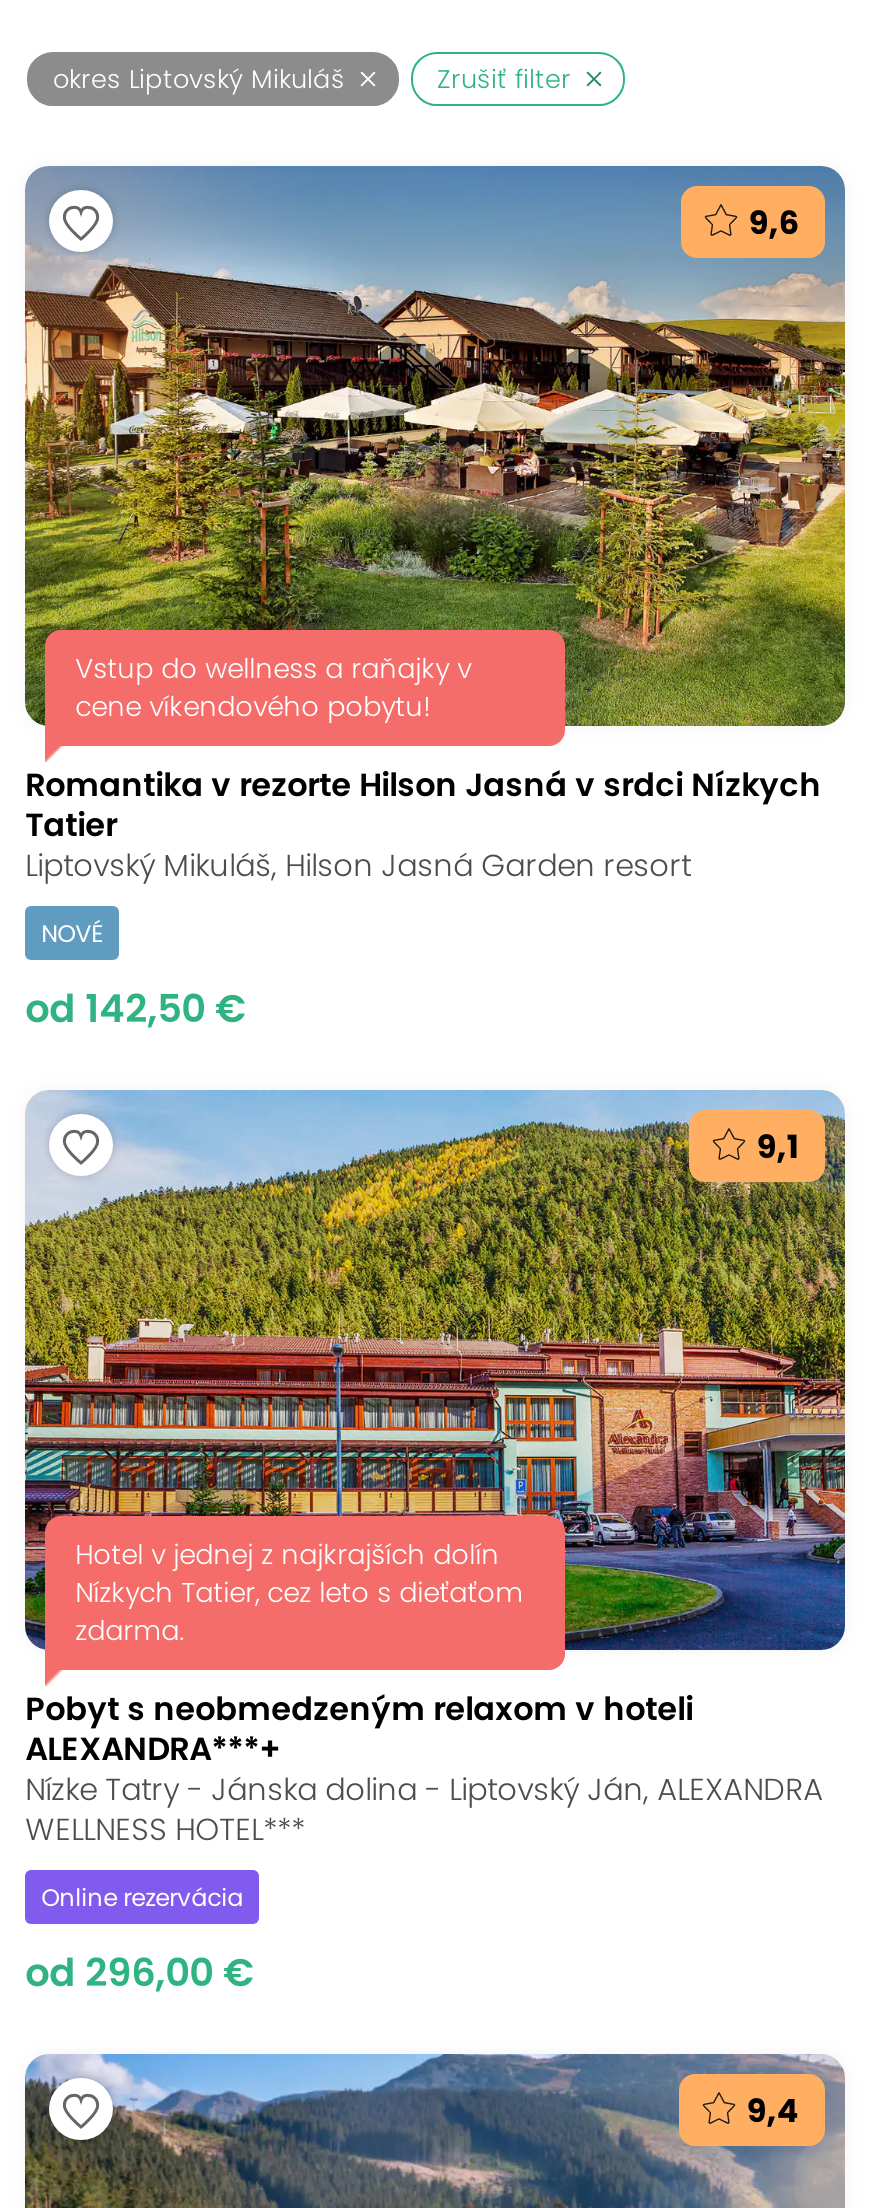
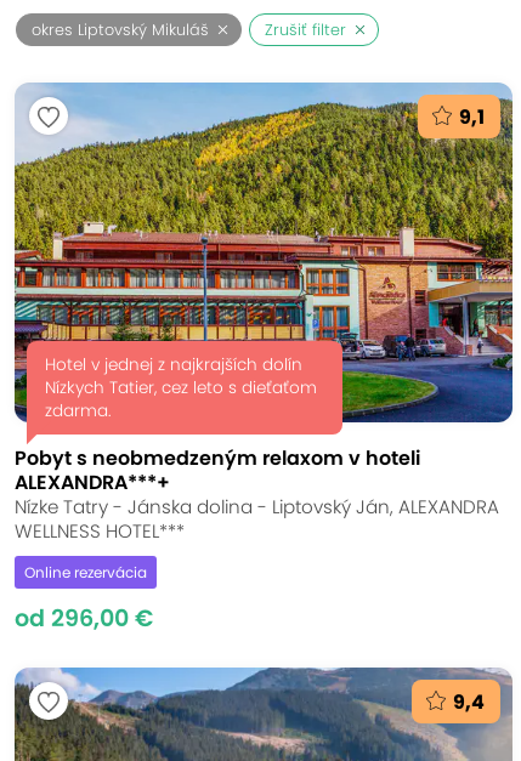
- [image]
- 9,6

- Vstup do wellness a raňajky v
- cene víkendového pobytu!
- Romantika v rezorte Hilson Jasná v srdci Nízkych
- Tatier
- Liptovský Mikuláš, Hilson Jasná Garden resort
- NOVÉ
- od 142,50 €
